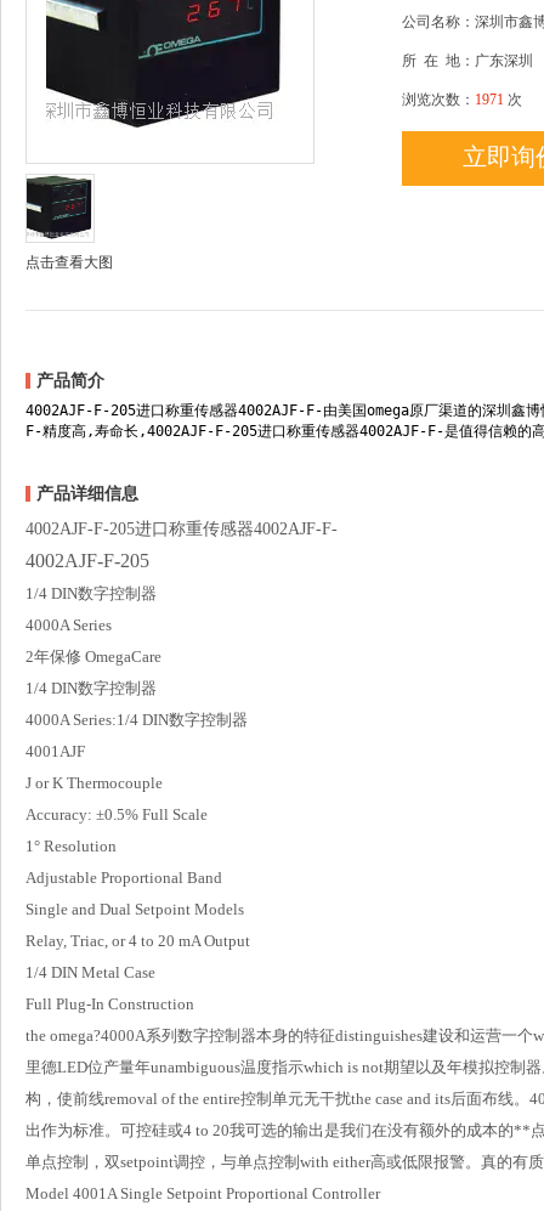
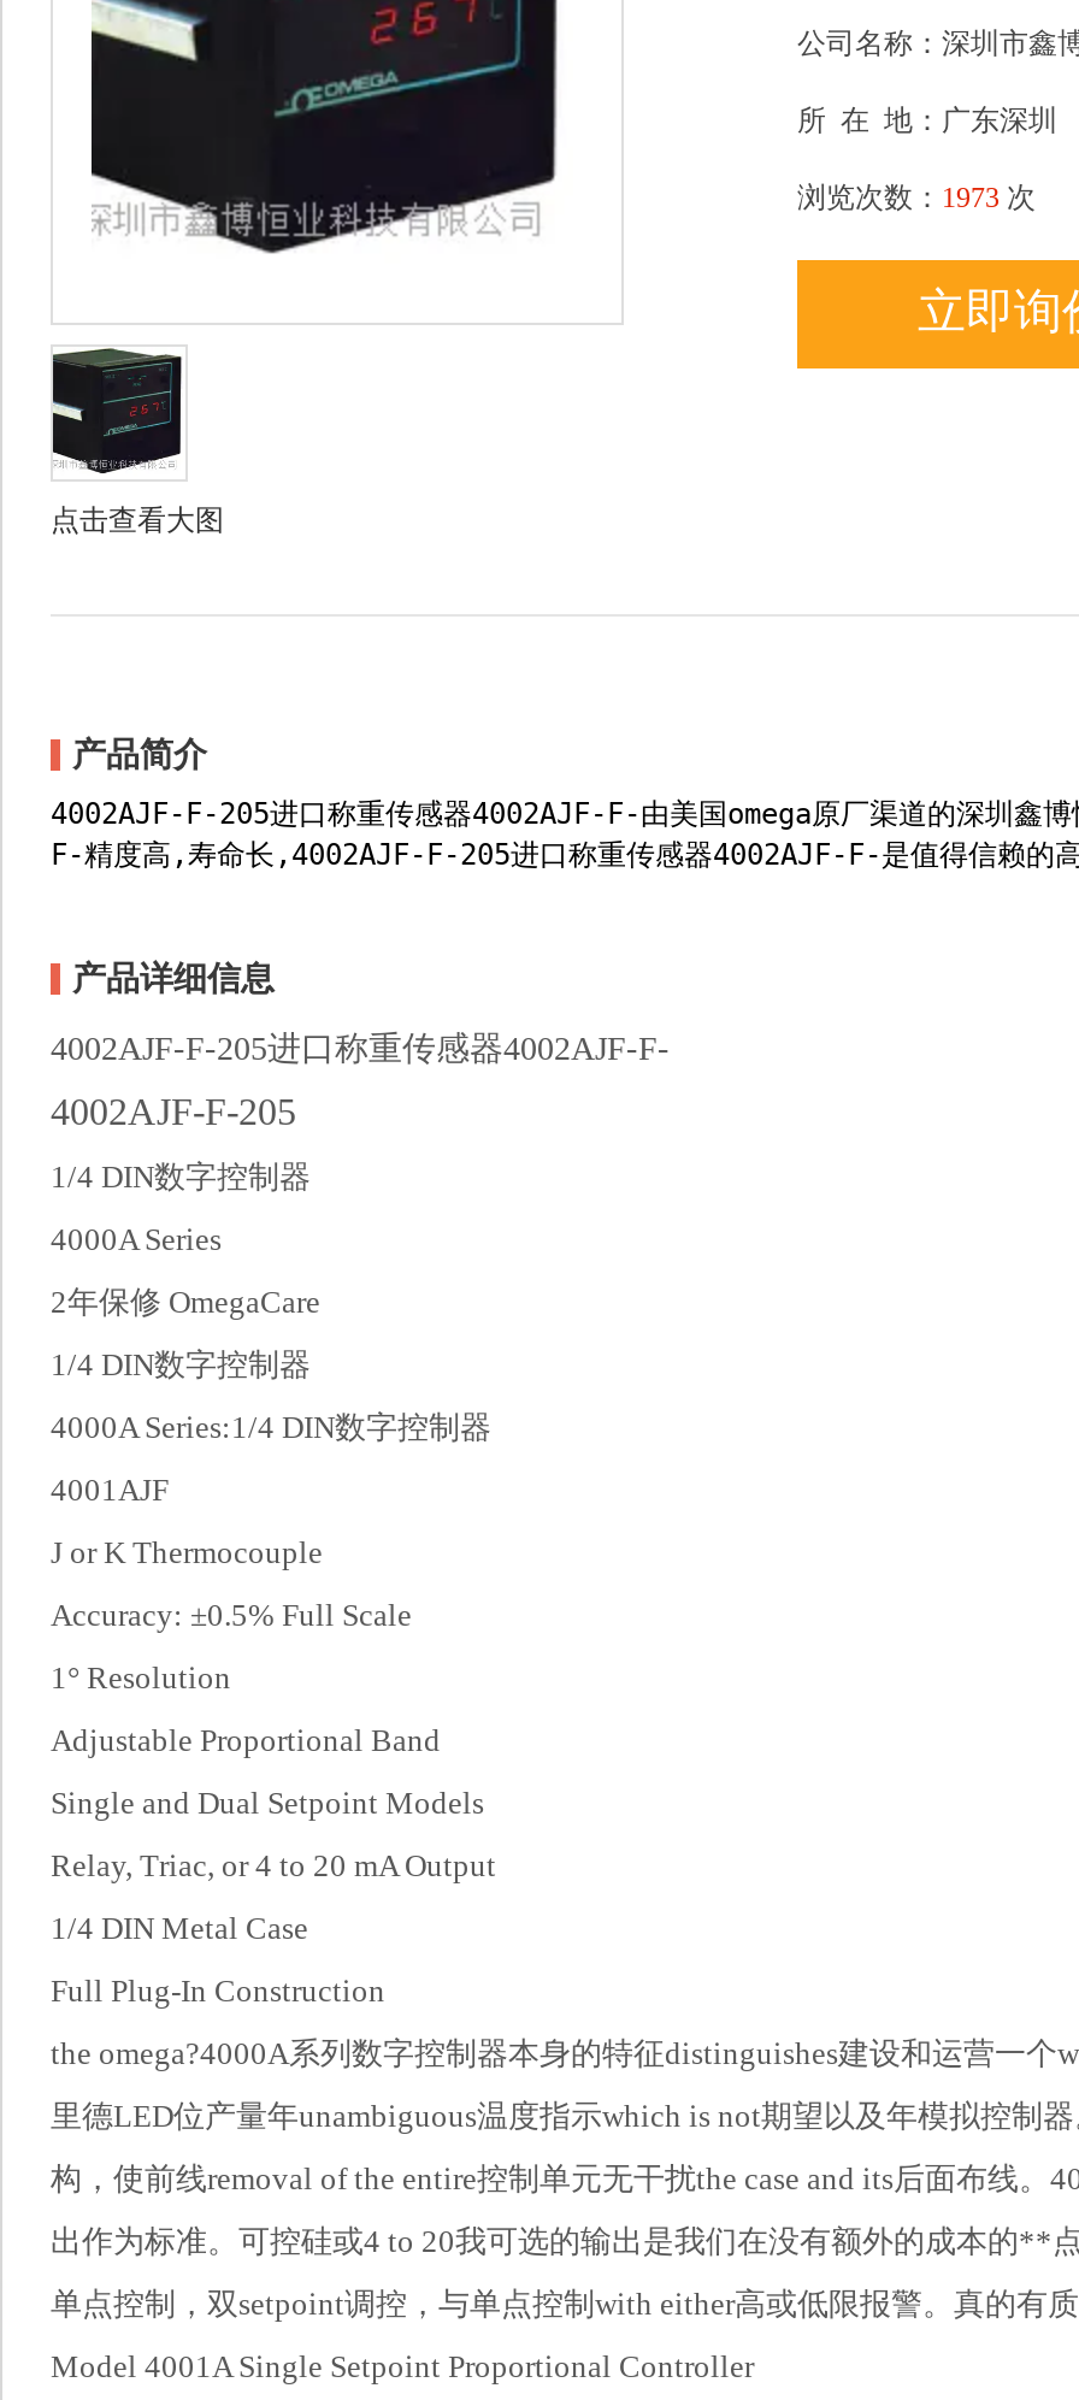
- 浏览次数：1971次
+ 浏览次数：1973次
